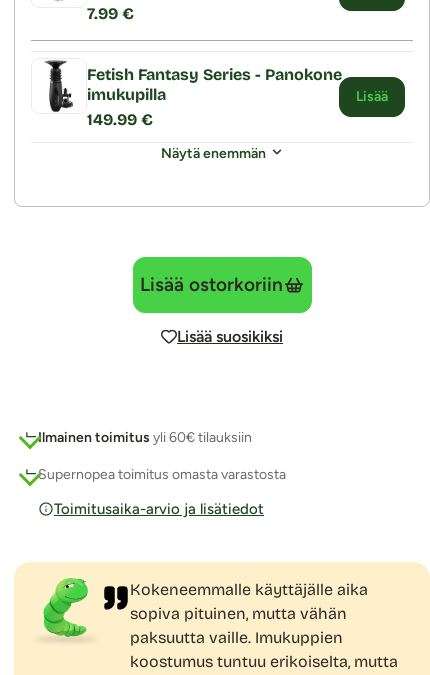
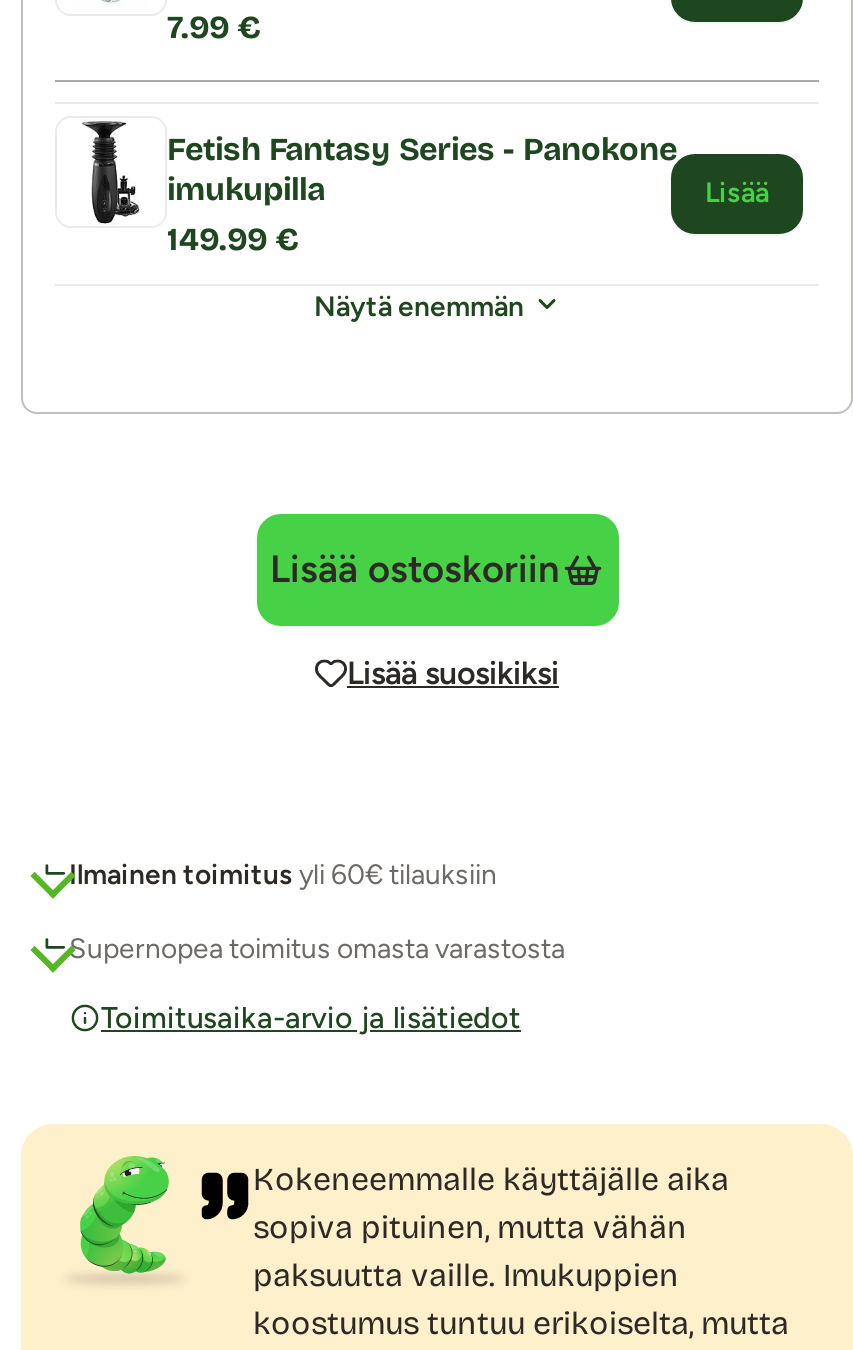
- Lisää ostorkoriin
+ Lisää ostoskoriin
